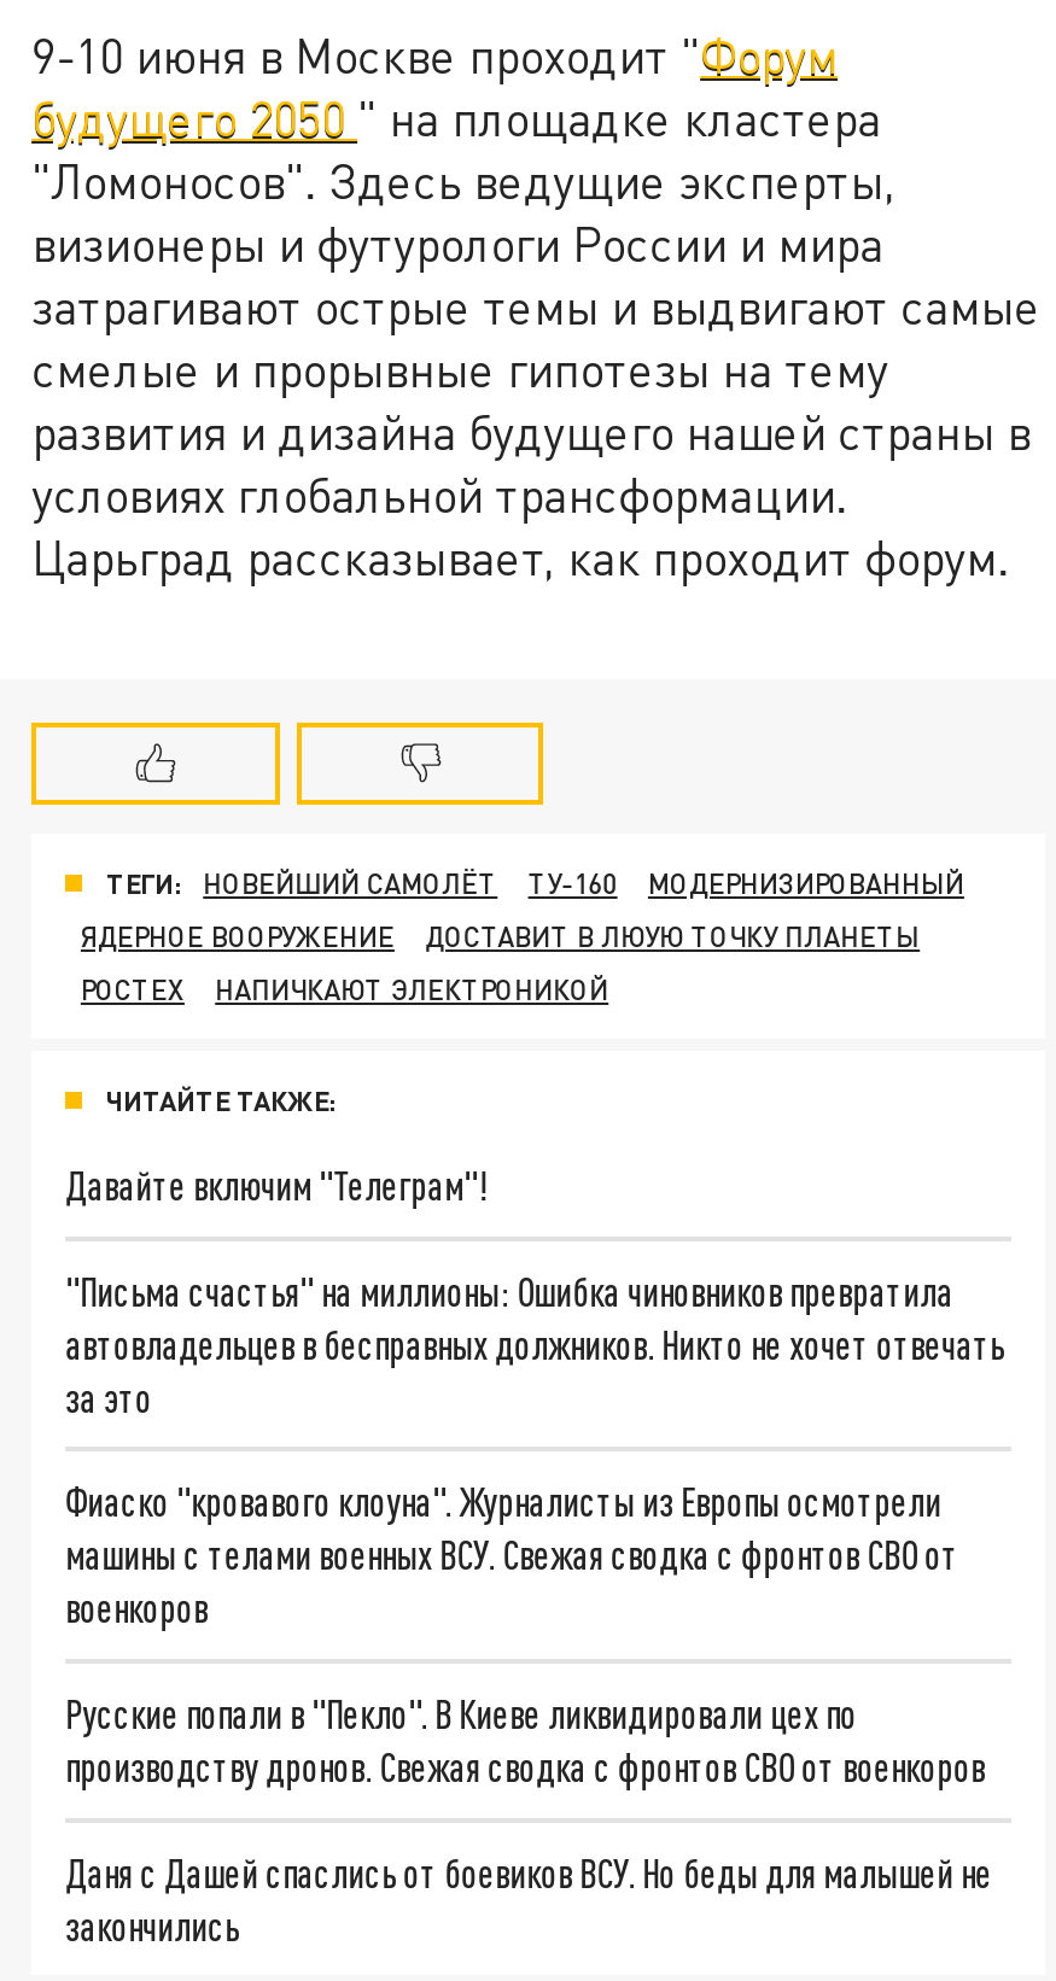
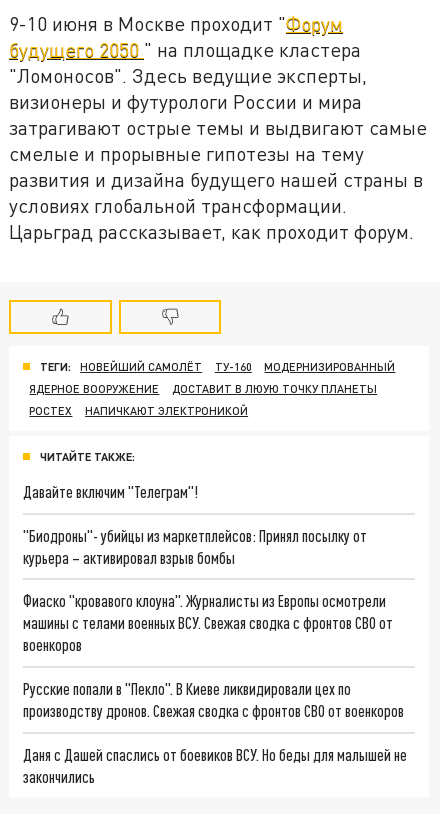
- "Письма счастья" на миллионы: Ошибка чиновников превратила
- автовладельцев в бесправных должников. Никто не хочет отвечать
- за это
+ "Биодроны"- убийцы из маркетплейсов: Принял посылку от
+ курьера – активировал взрыв бомбы
